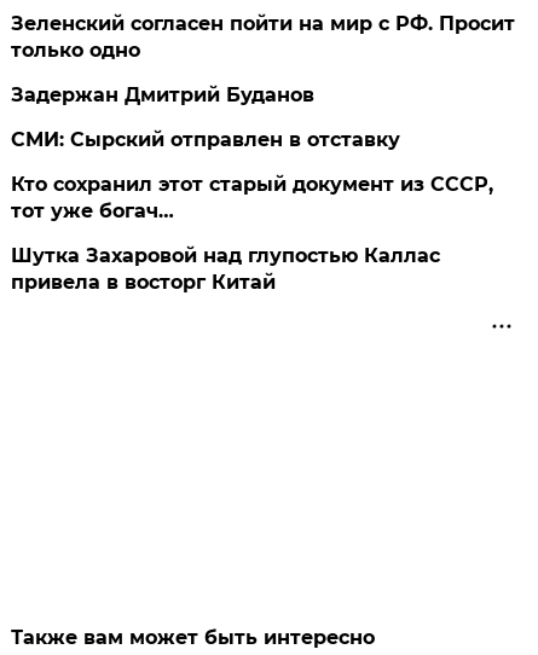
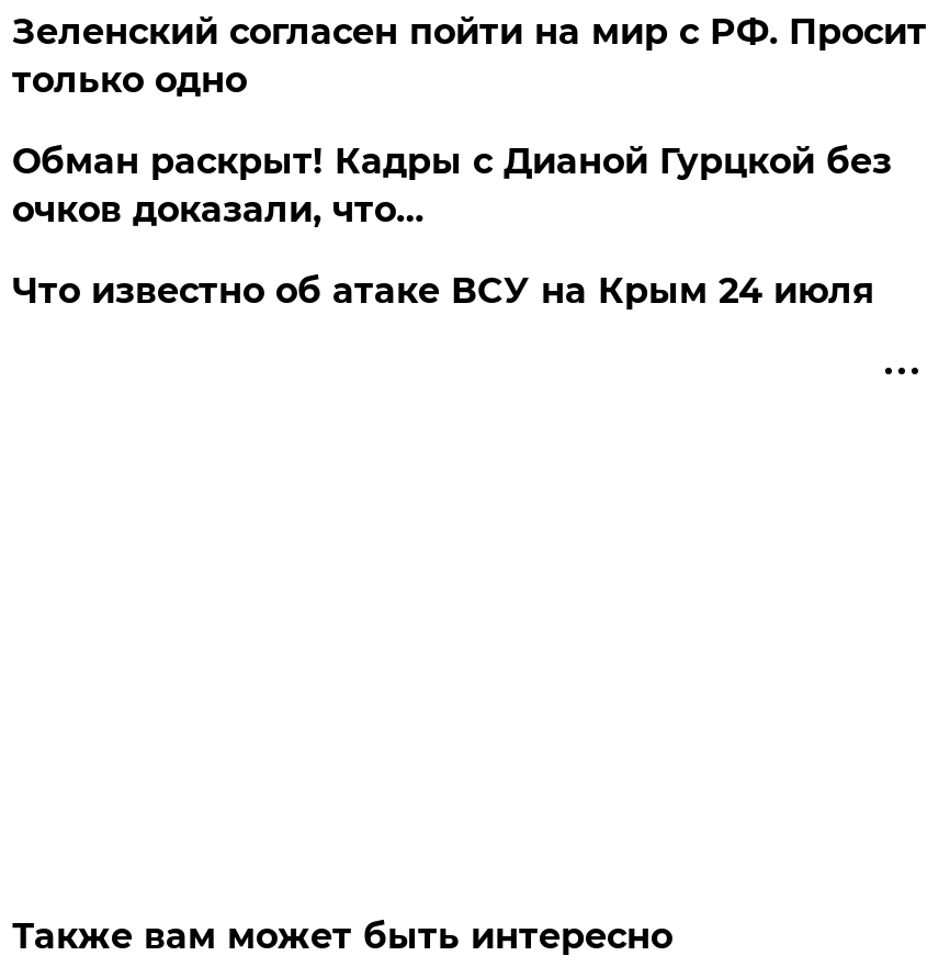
- Задержан Дмитрий Буданов
- СМИ: Сырский отправлен в отставку
- Кто сохранил этот старый документ из СССР,
- тот уже богач…
- Шутка Захаровой над глупостью Каллас
- привела в восторг Китай
+ Обман раскрыт! Кадры с Дианой Гурцкой без
+ очков доказали, что…
+ Что известно об атаке ВСУ на Крым 24 июля
